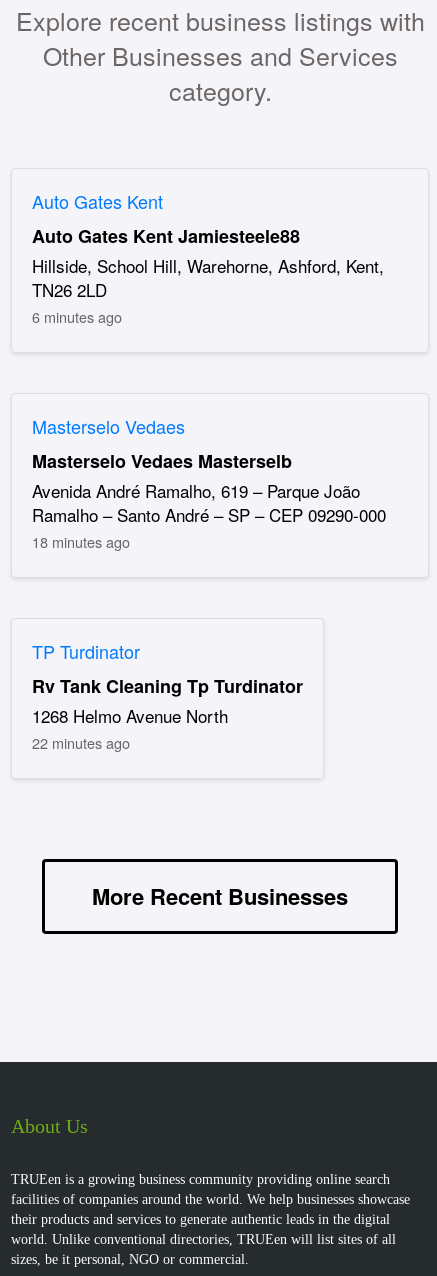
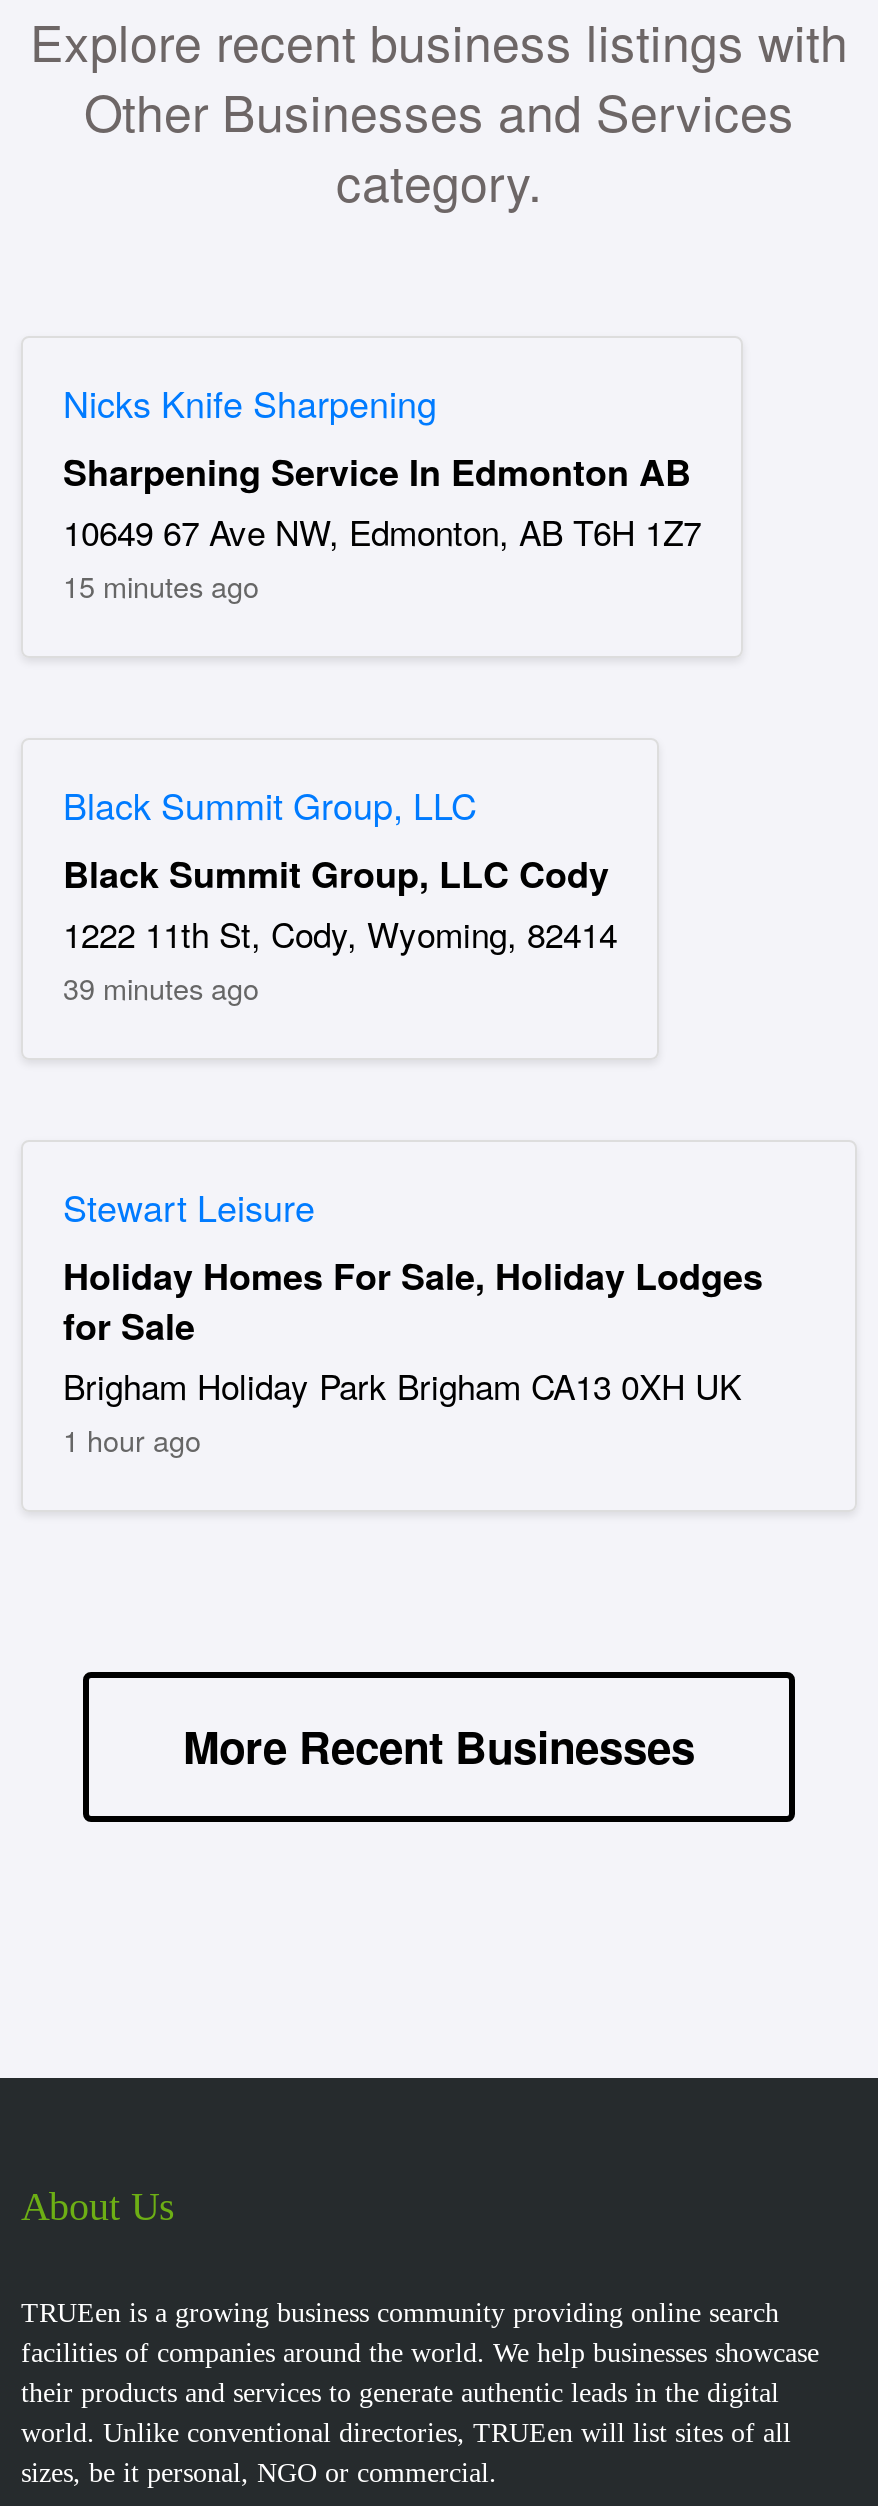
- Auto Gates Kent
- Auto Gates Kent Jamiesteele88
- Hillside, School Hill, Warehorne, Ashford, Kent,
- TN26 2LD
- 6 minutes ago
+ Nicks Knife Sharpening
+ Sharpening Service In Edmonton AB
+ 10649 67 Ave NW, Edmonton, AB T6H 1Z7
+ 15 minutes ago

- Masterselo Vedaes
- Masterselo Vedaes Masterselb
- Avenida André Ramalho, 619 – Parque João
- Ramalho – Santo André – SP – CEP 09290-000
- 18 minutes ago
+ Black Summit Group, LLC
+ Black Summit Group, LLC Cody
+ 1222 11th St, Cody, Wyoming, 82414
+ 39 minutes ago

- TP Turdinator
- Rv Tank Cleaning Tp Turdinator
- 1268 Helmo Avenue North
- 22 minutes ago
+ Stewart Leisure
+ Holiday Homes For Sale, Holiday Lodges
+ for Sale
+ Brigham Holiday Park Brigham CA13 0XH UK
+ 1 hour ago
